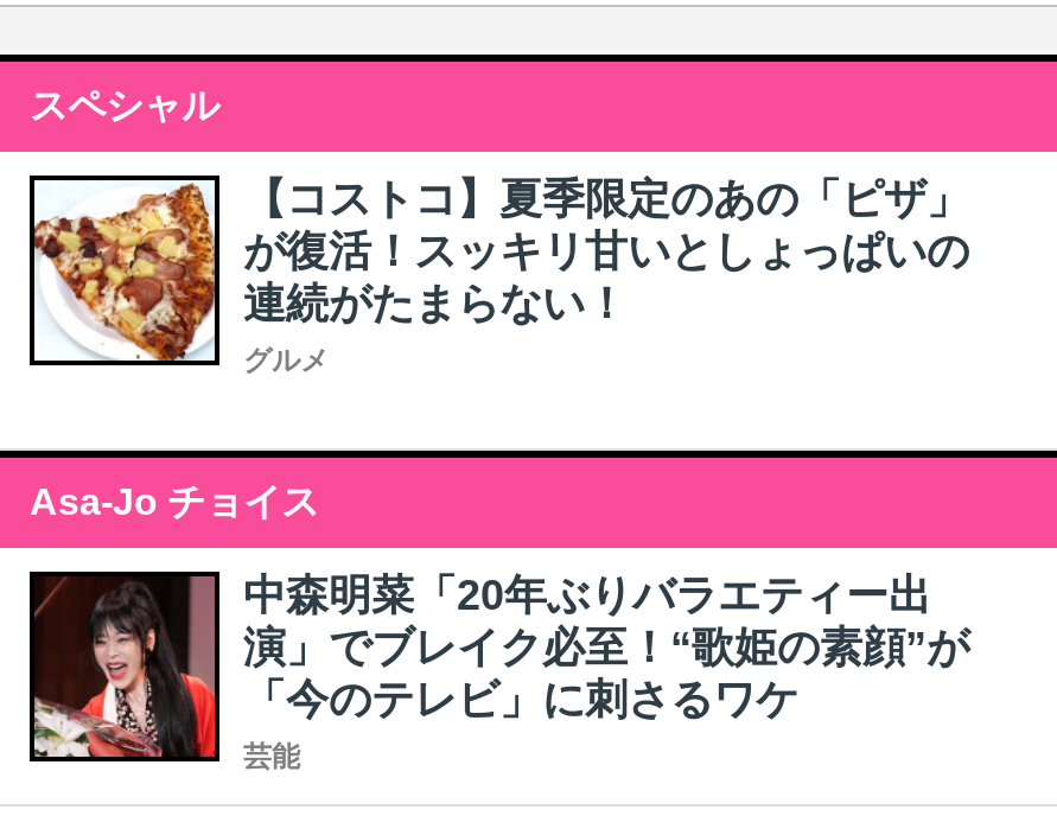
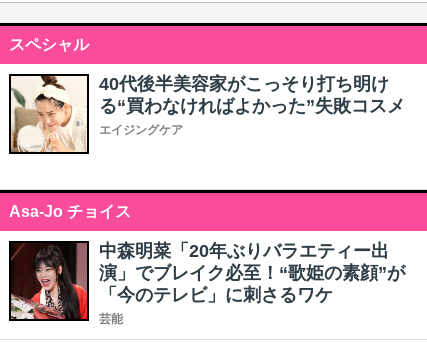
- [image]
- 【コストコ】夏季限定のあの「ピザ」
- が復活！スッキリ甘いとしょっぱいの
- 連続がたまらない！
- グルメ
+ [image]
+ 40代後半美容家がこっそり打ち明け
+ る“買わなければよかった”失敗コスメ
+ エイジングケア
